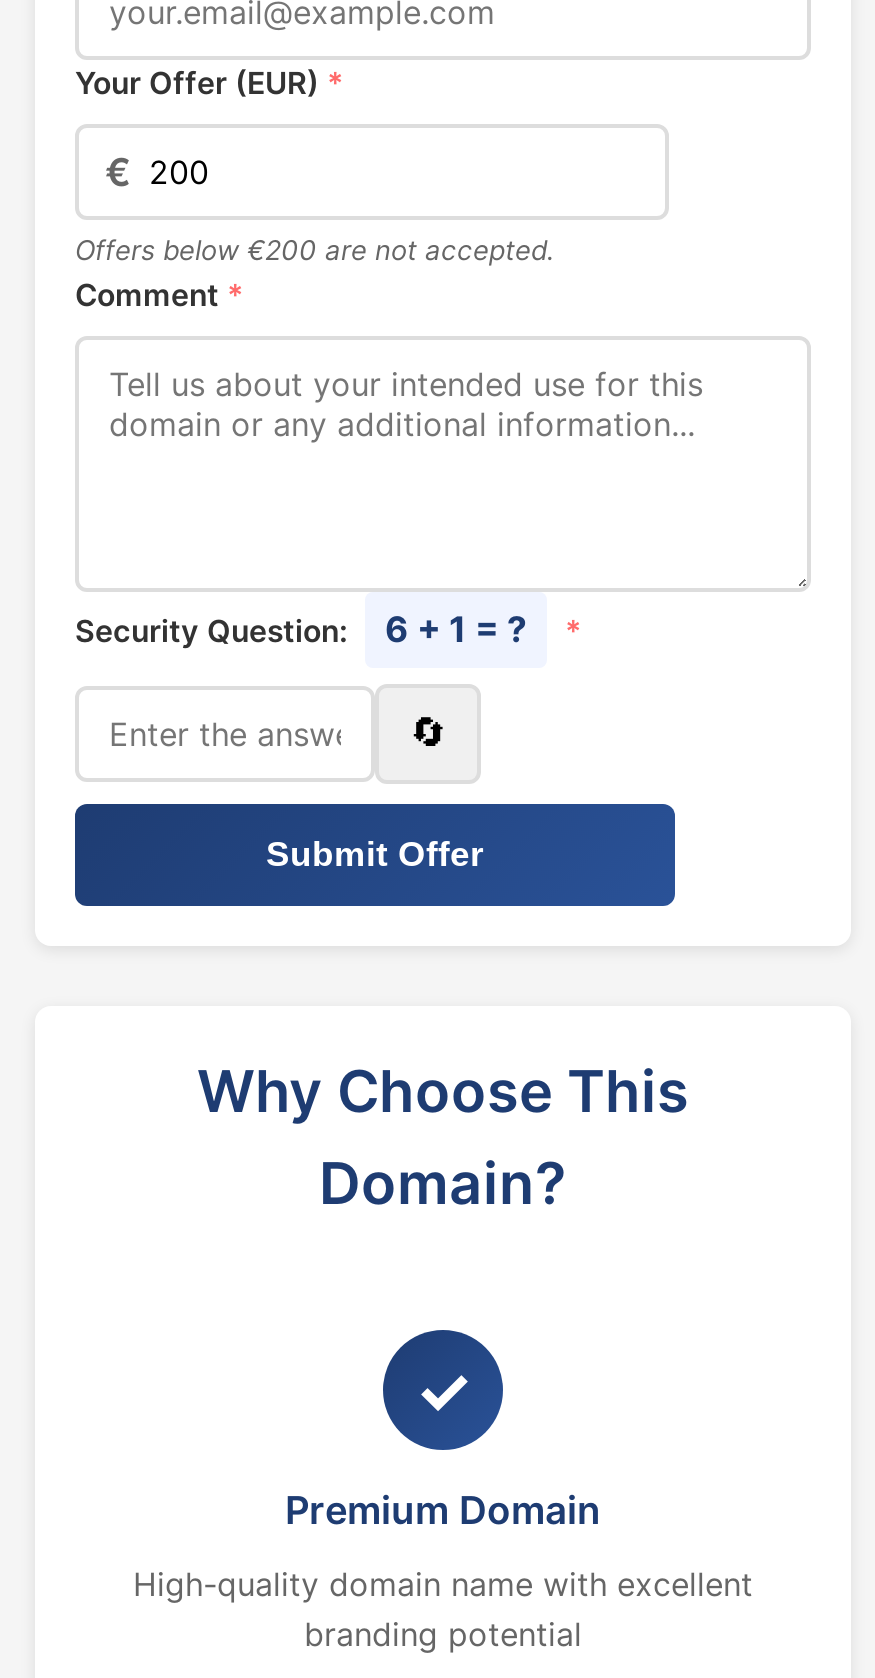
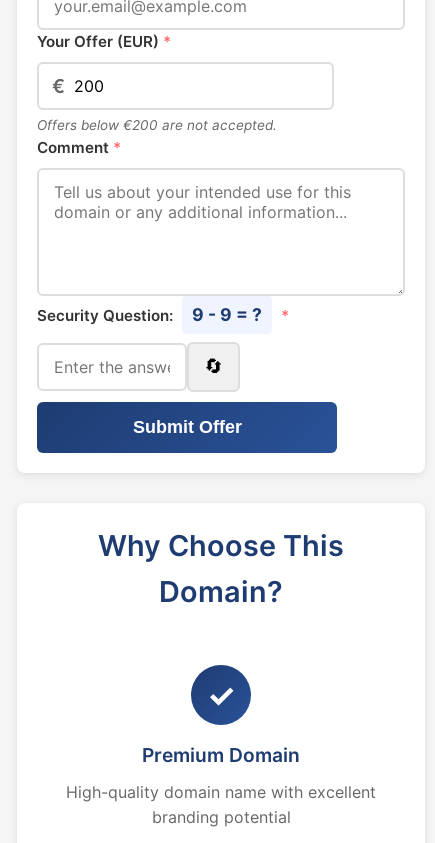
- 6 + 1 = ?
+ 9 - 9 = ?
